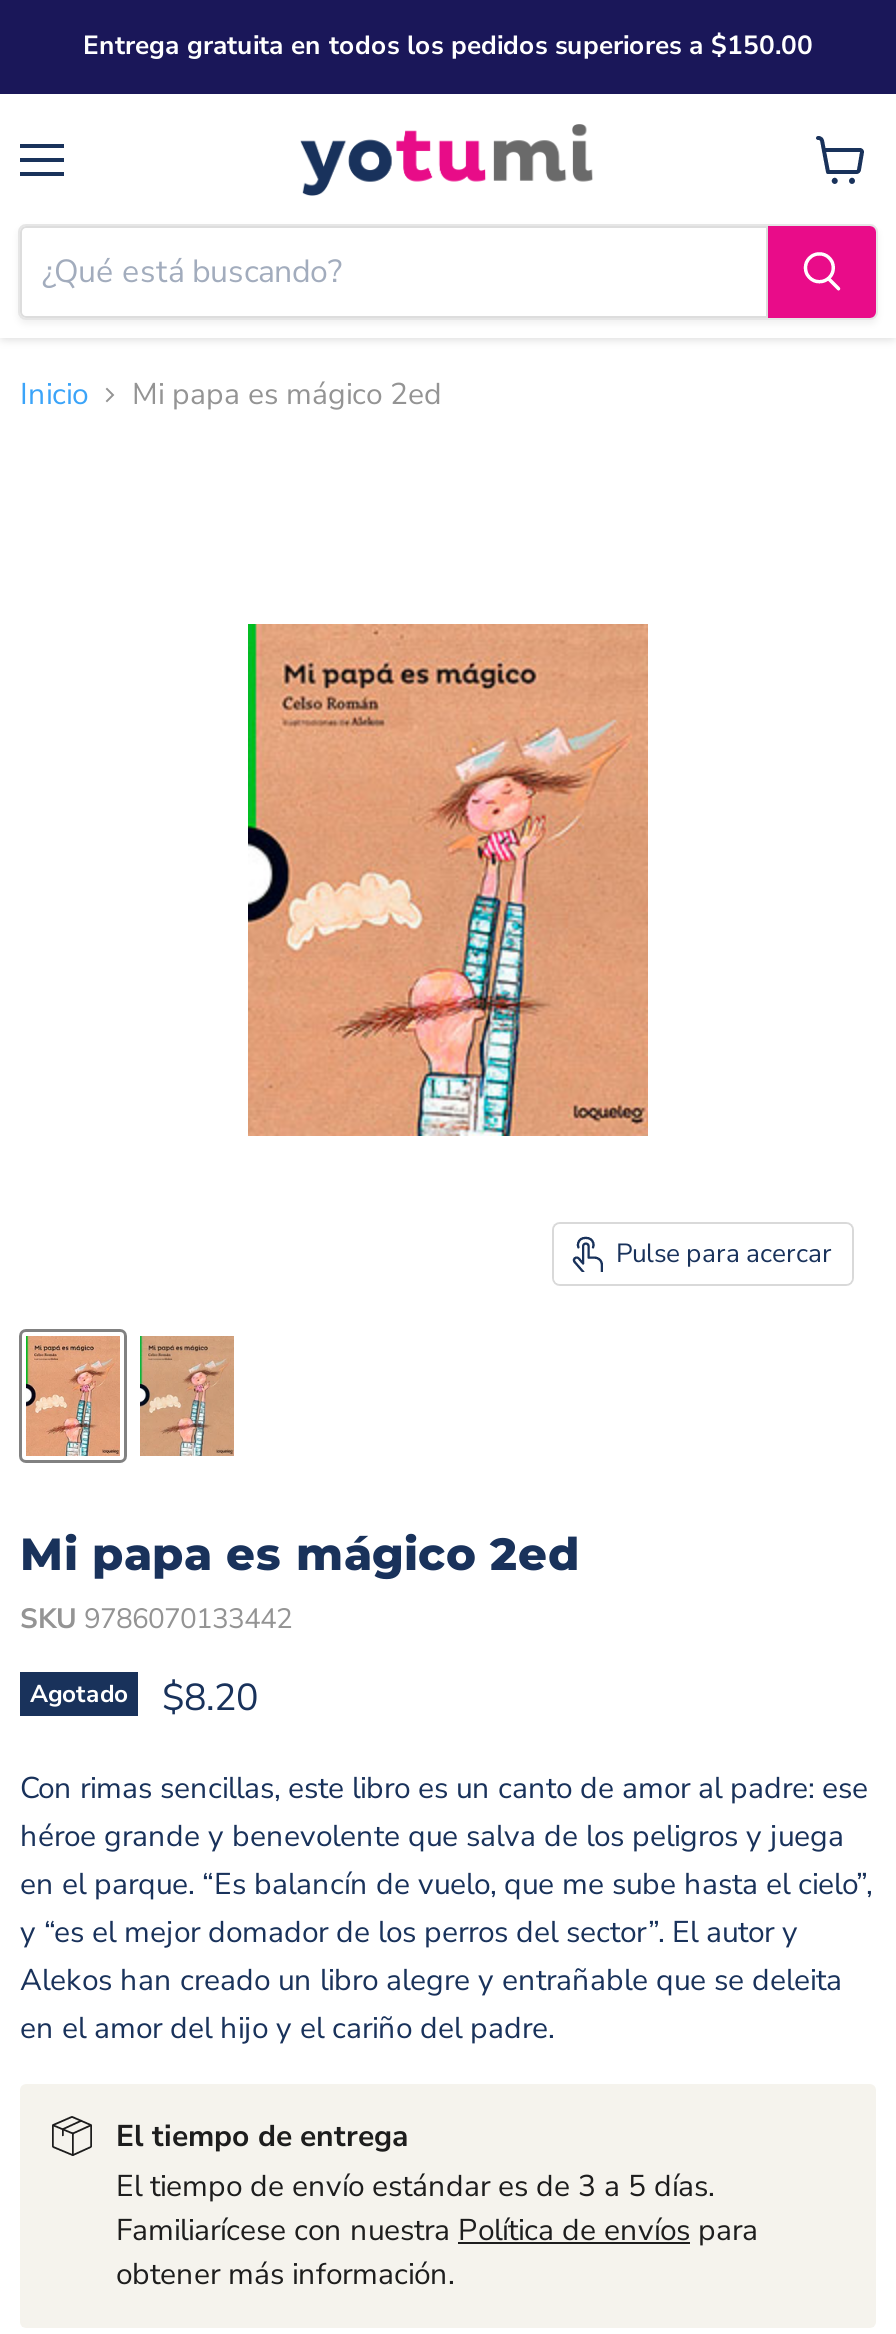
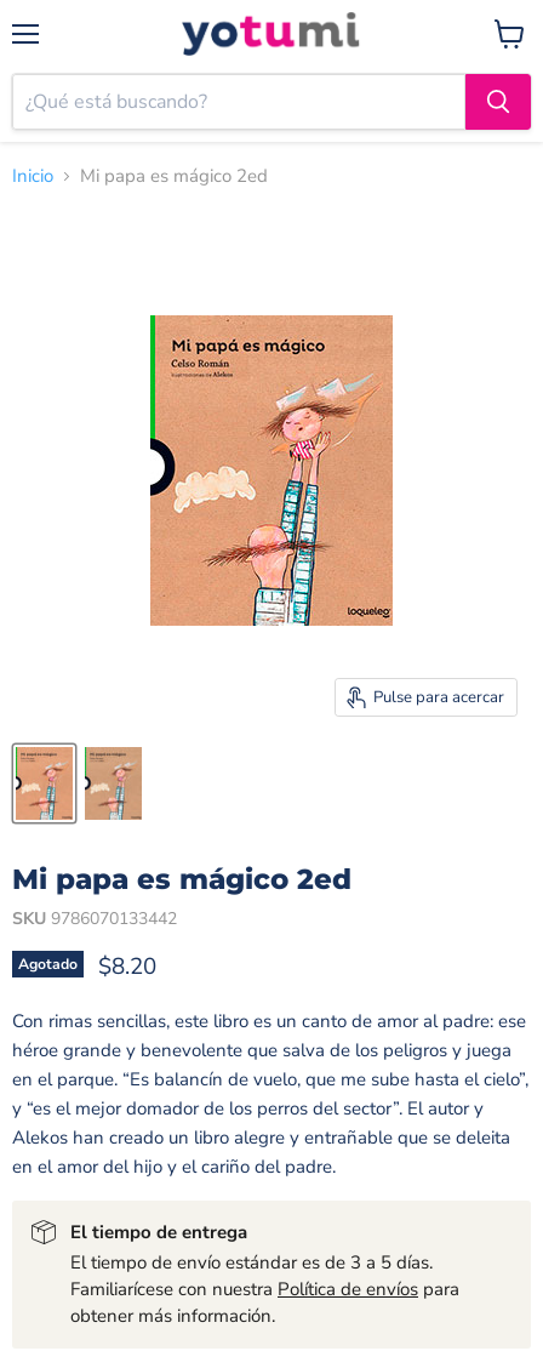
- Entrega gratuita en todos los pedidos superiores a $150.00
